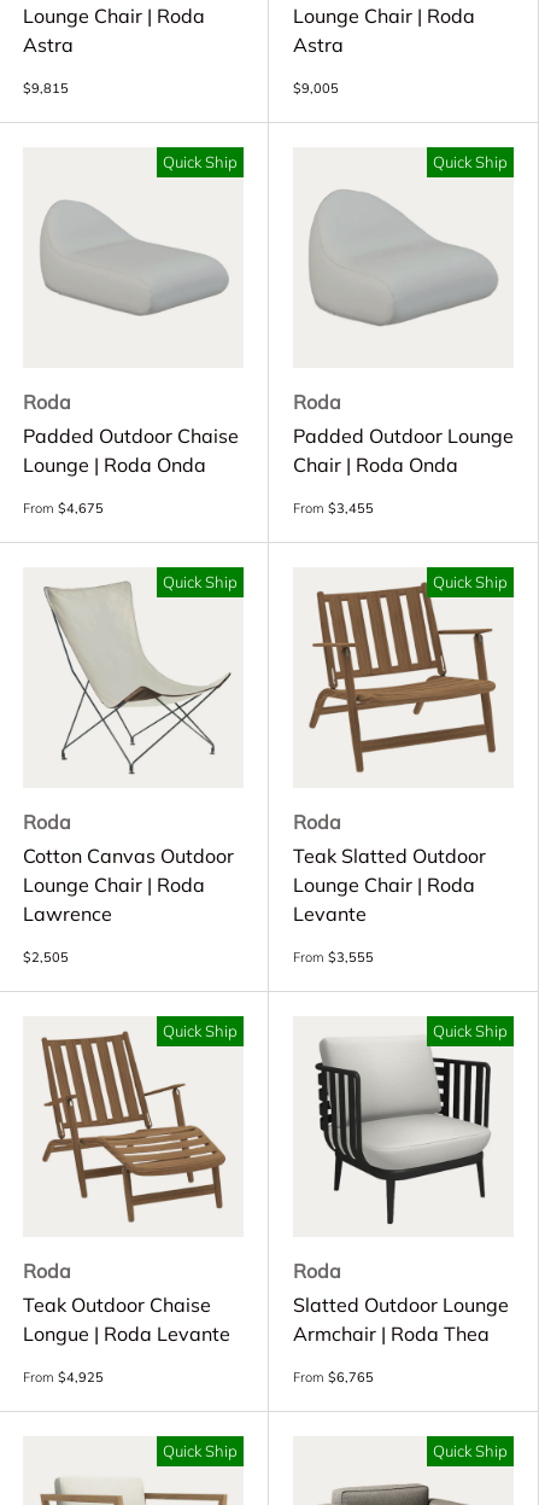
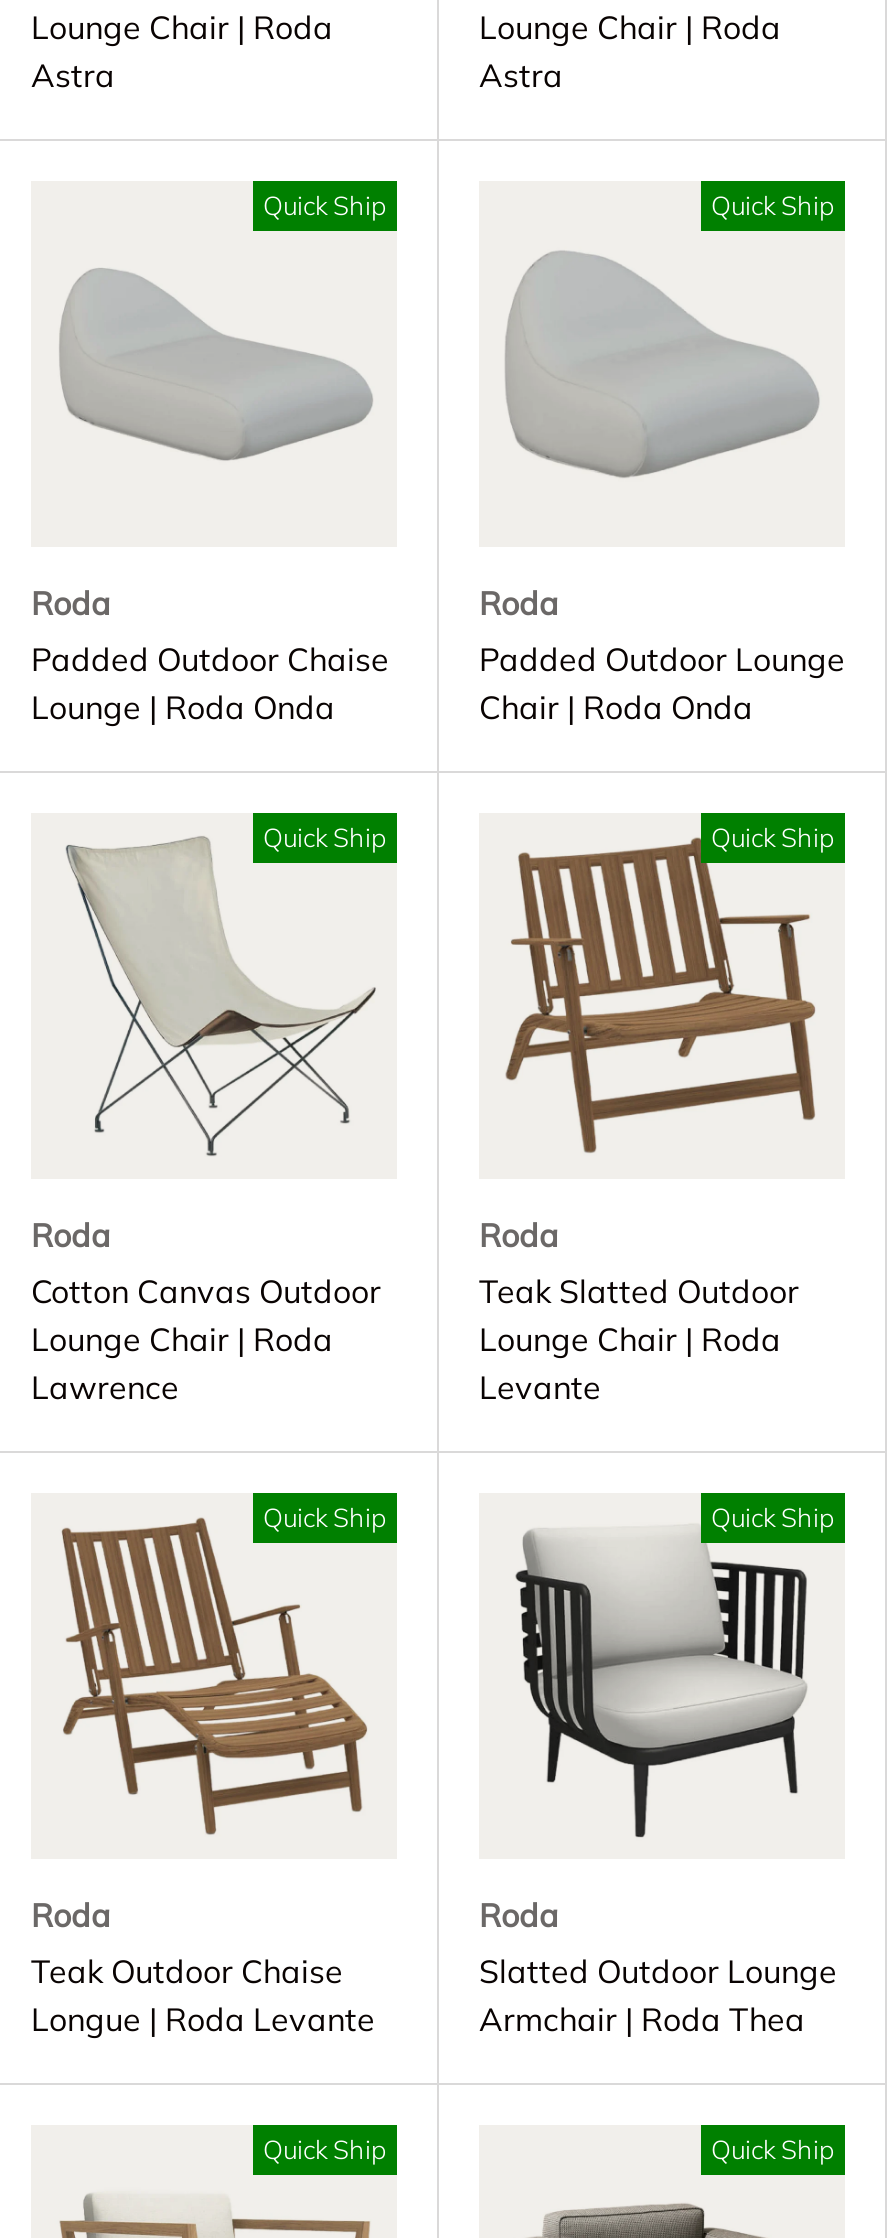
- $9,815

- $9,005

- From $4,675

- From $3,455

- $2,505

- From $3,555

- From $4,925

- From $6,765
